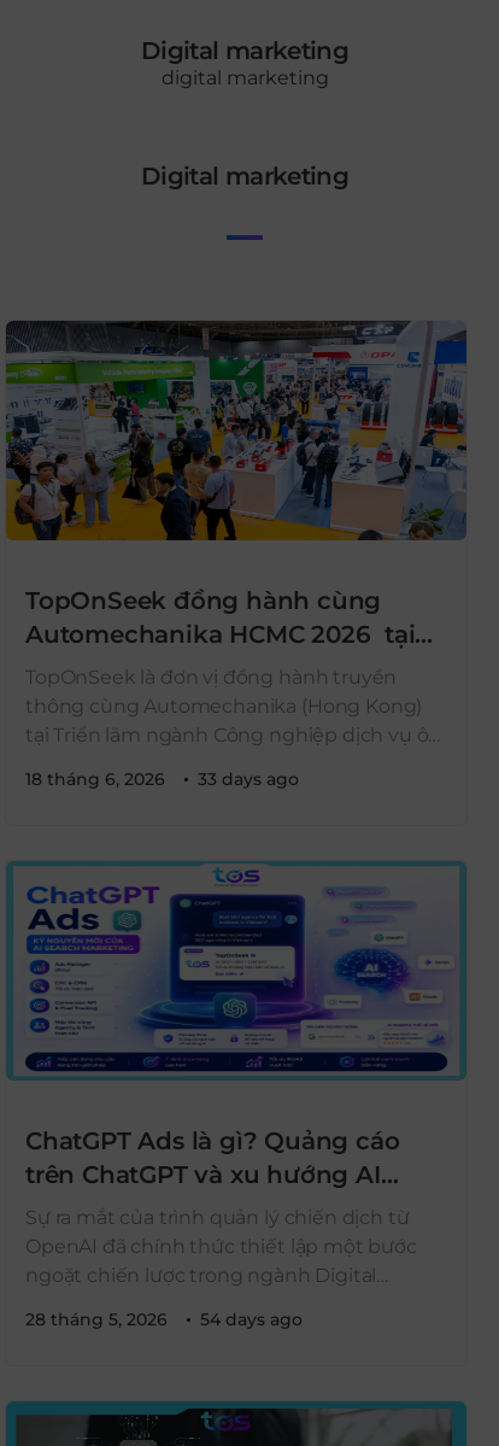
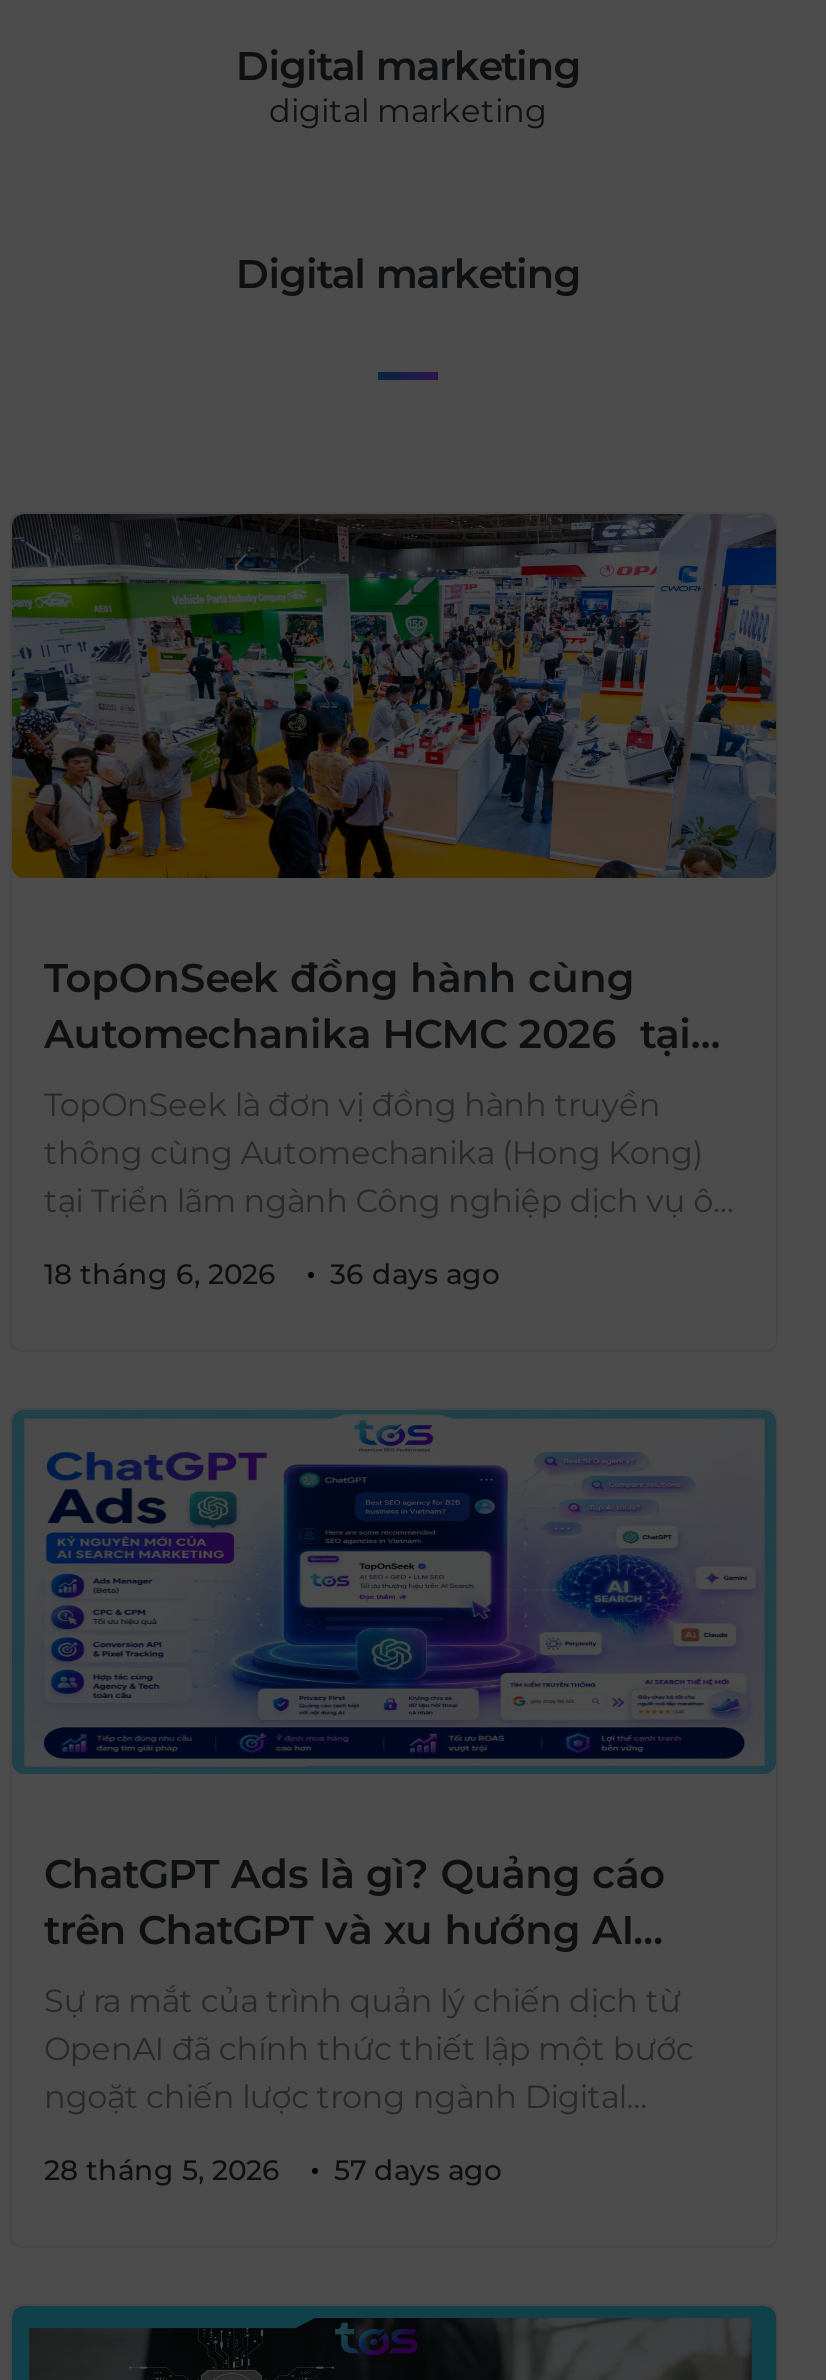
- 18 tháng 6, 2026 33 days ago
+ 18 tháng 6, 2026 36 days ago

- 28 tháng 5, 2026 54 days ago
+ 28 tháng 5, 2026 57 days ago
